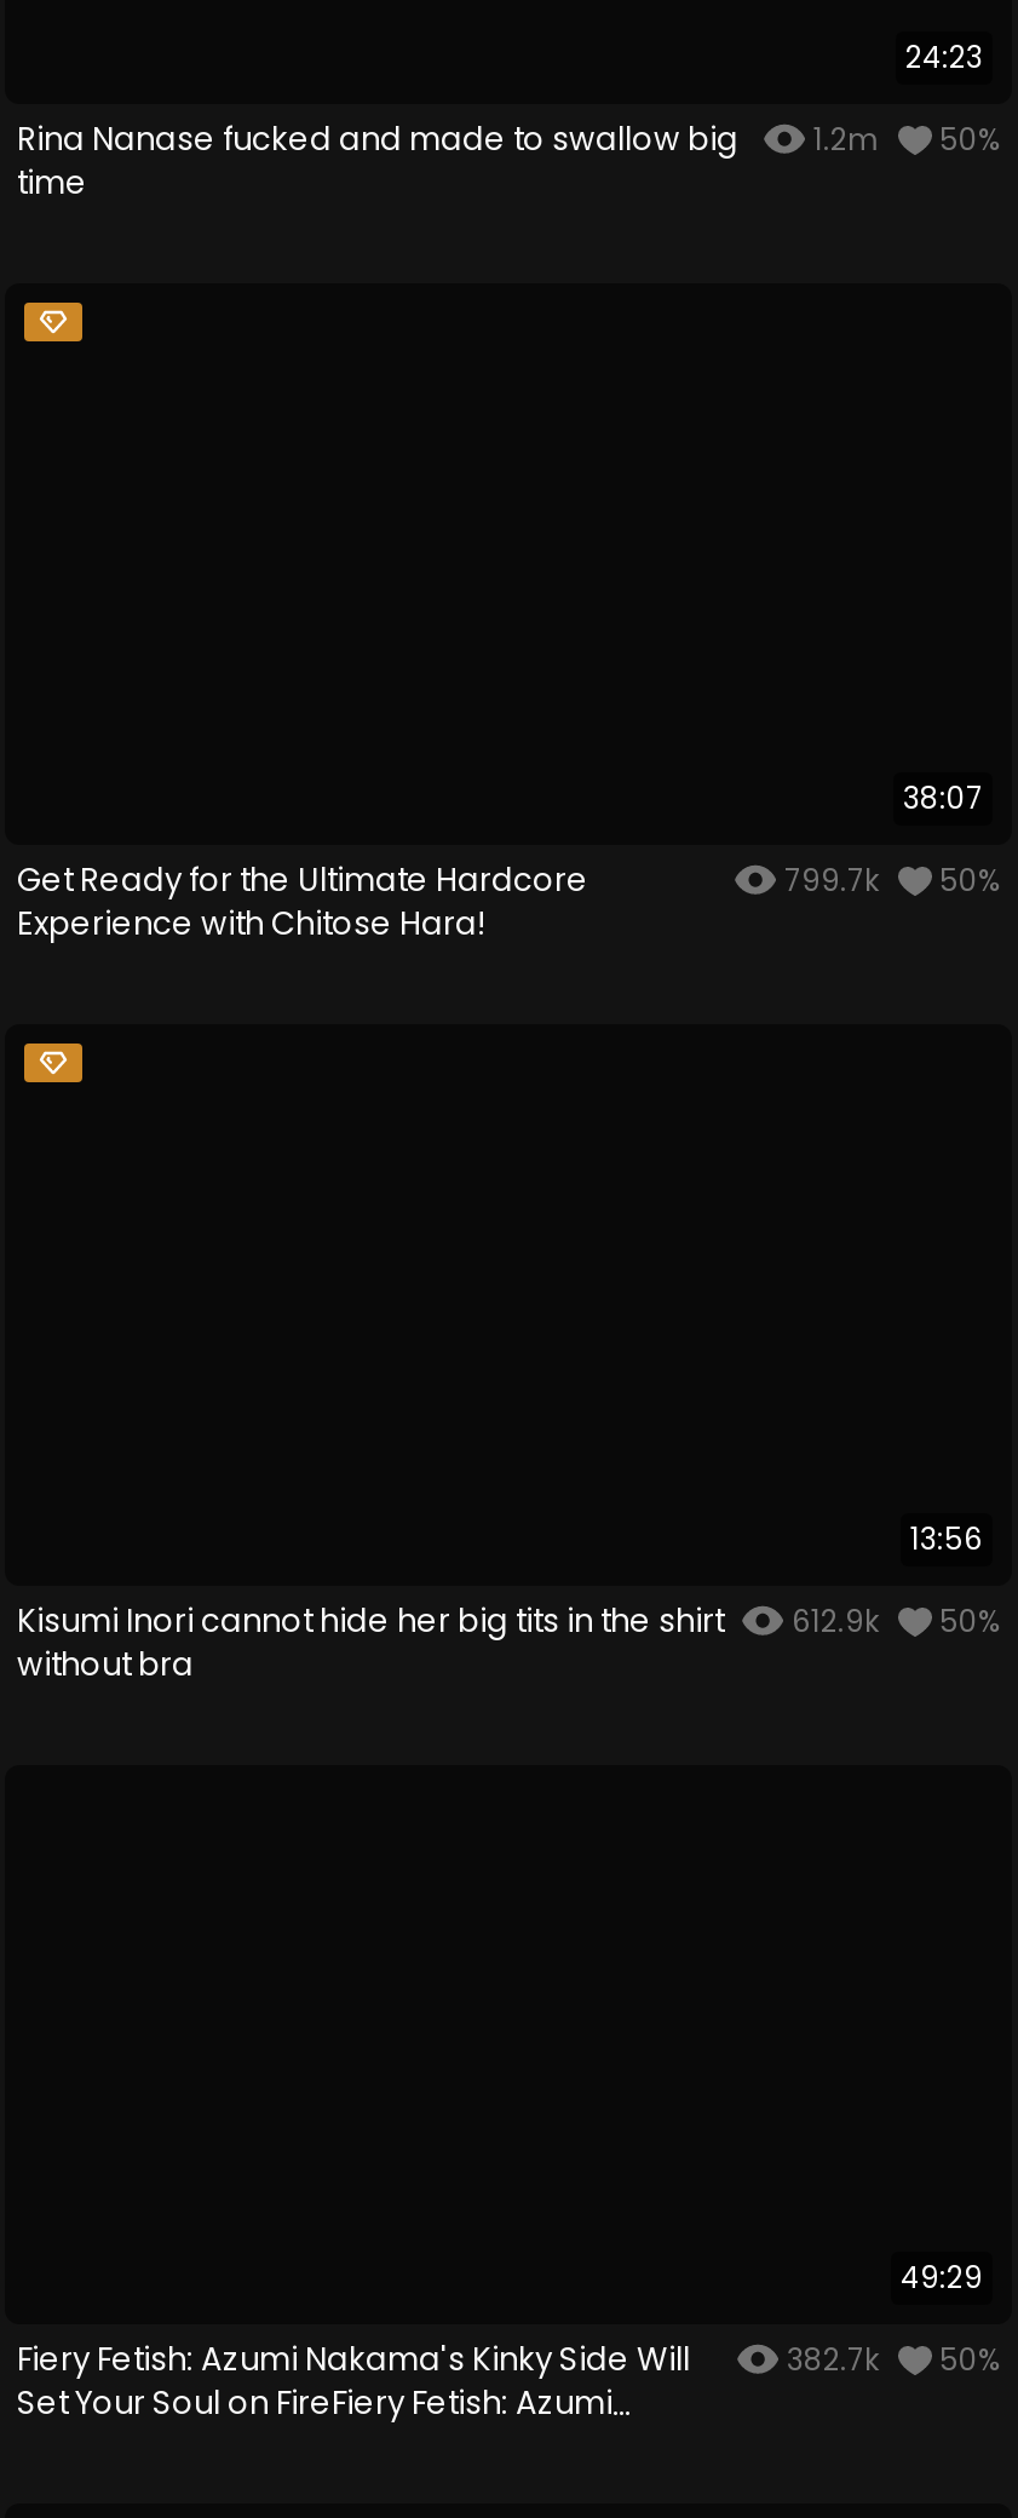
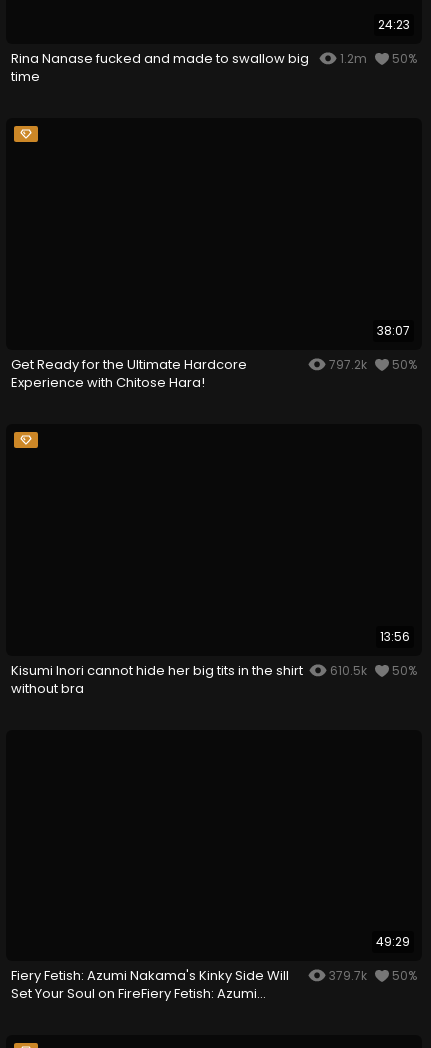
- 799.7k 50%
+ 797.2k 50%

- Kisumi Inori cannot hide her big tits in the shirt 612.9k 50%
+ Kisumi Inori cannot hide her big tits in the shirt 610.5k 50%

- 382.7k 50%
+ 379.7k 50%
